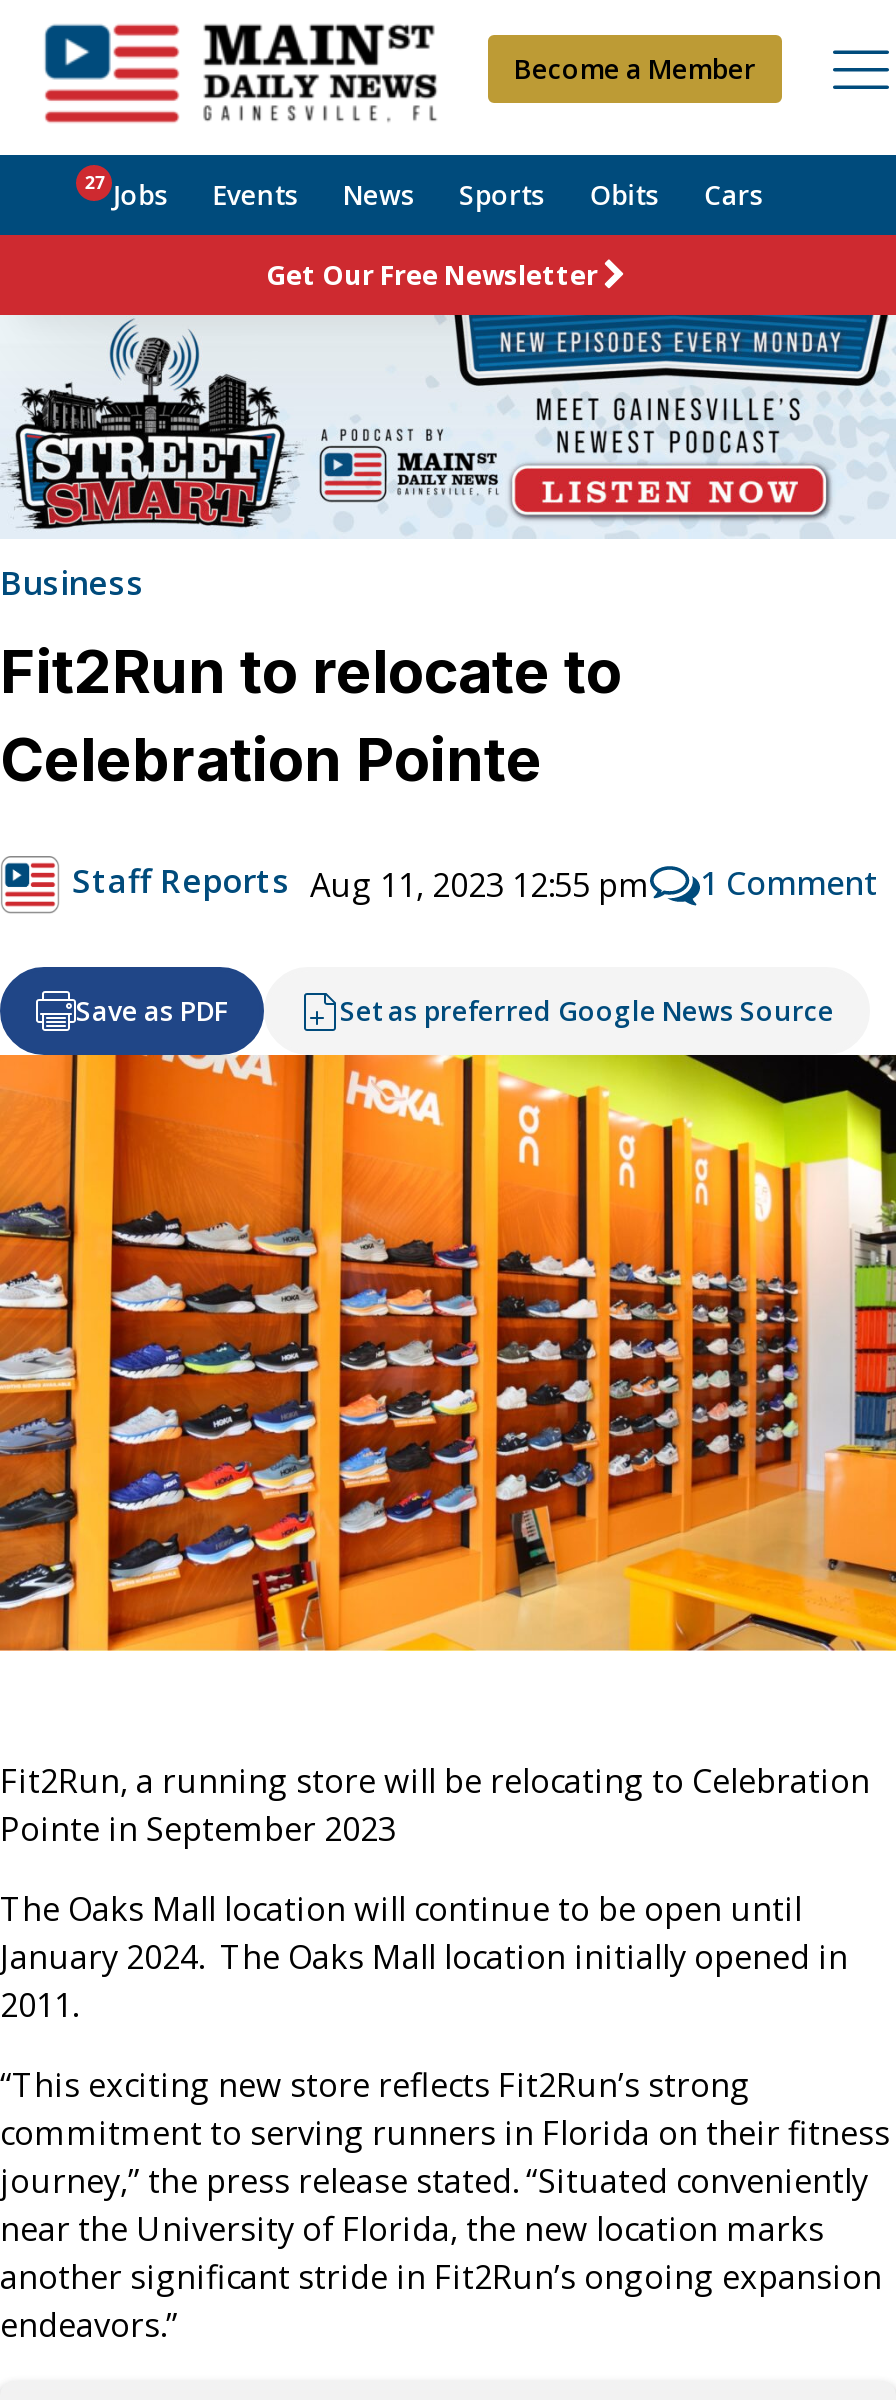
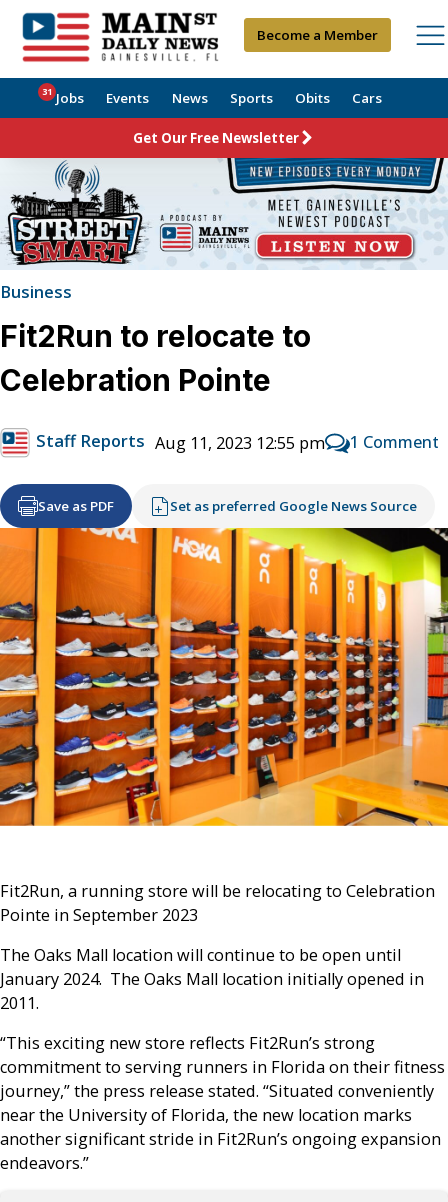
- 27 Jobs Events News Sports Obits Cars
+ 31 Jobs Events News Sports Obits Cars
